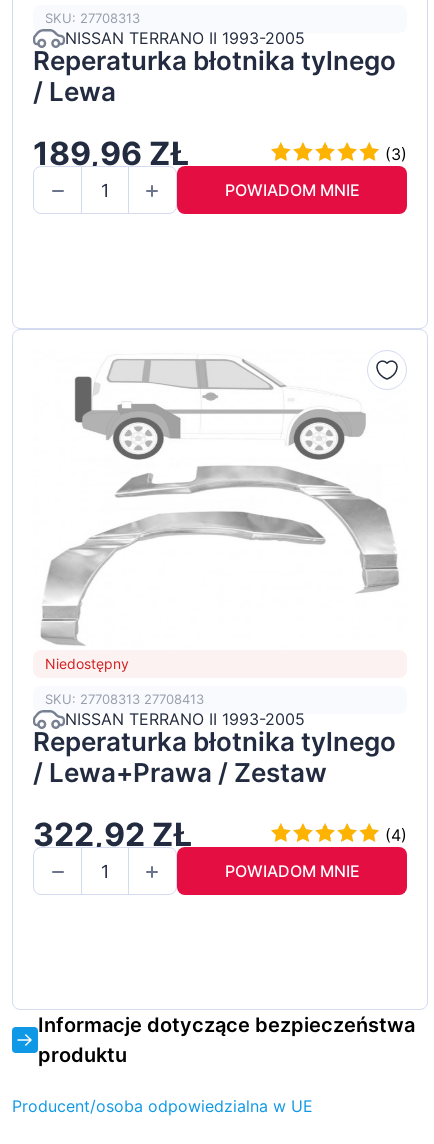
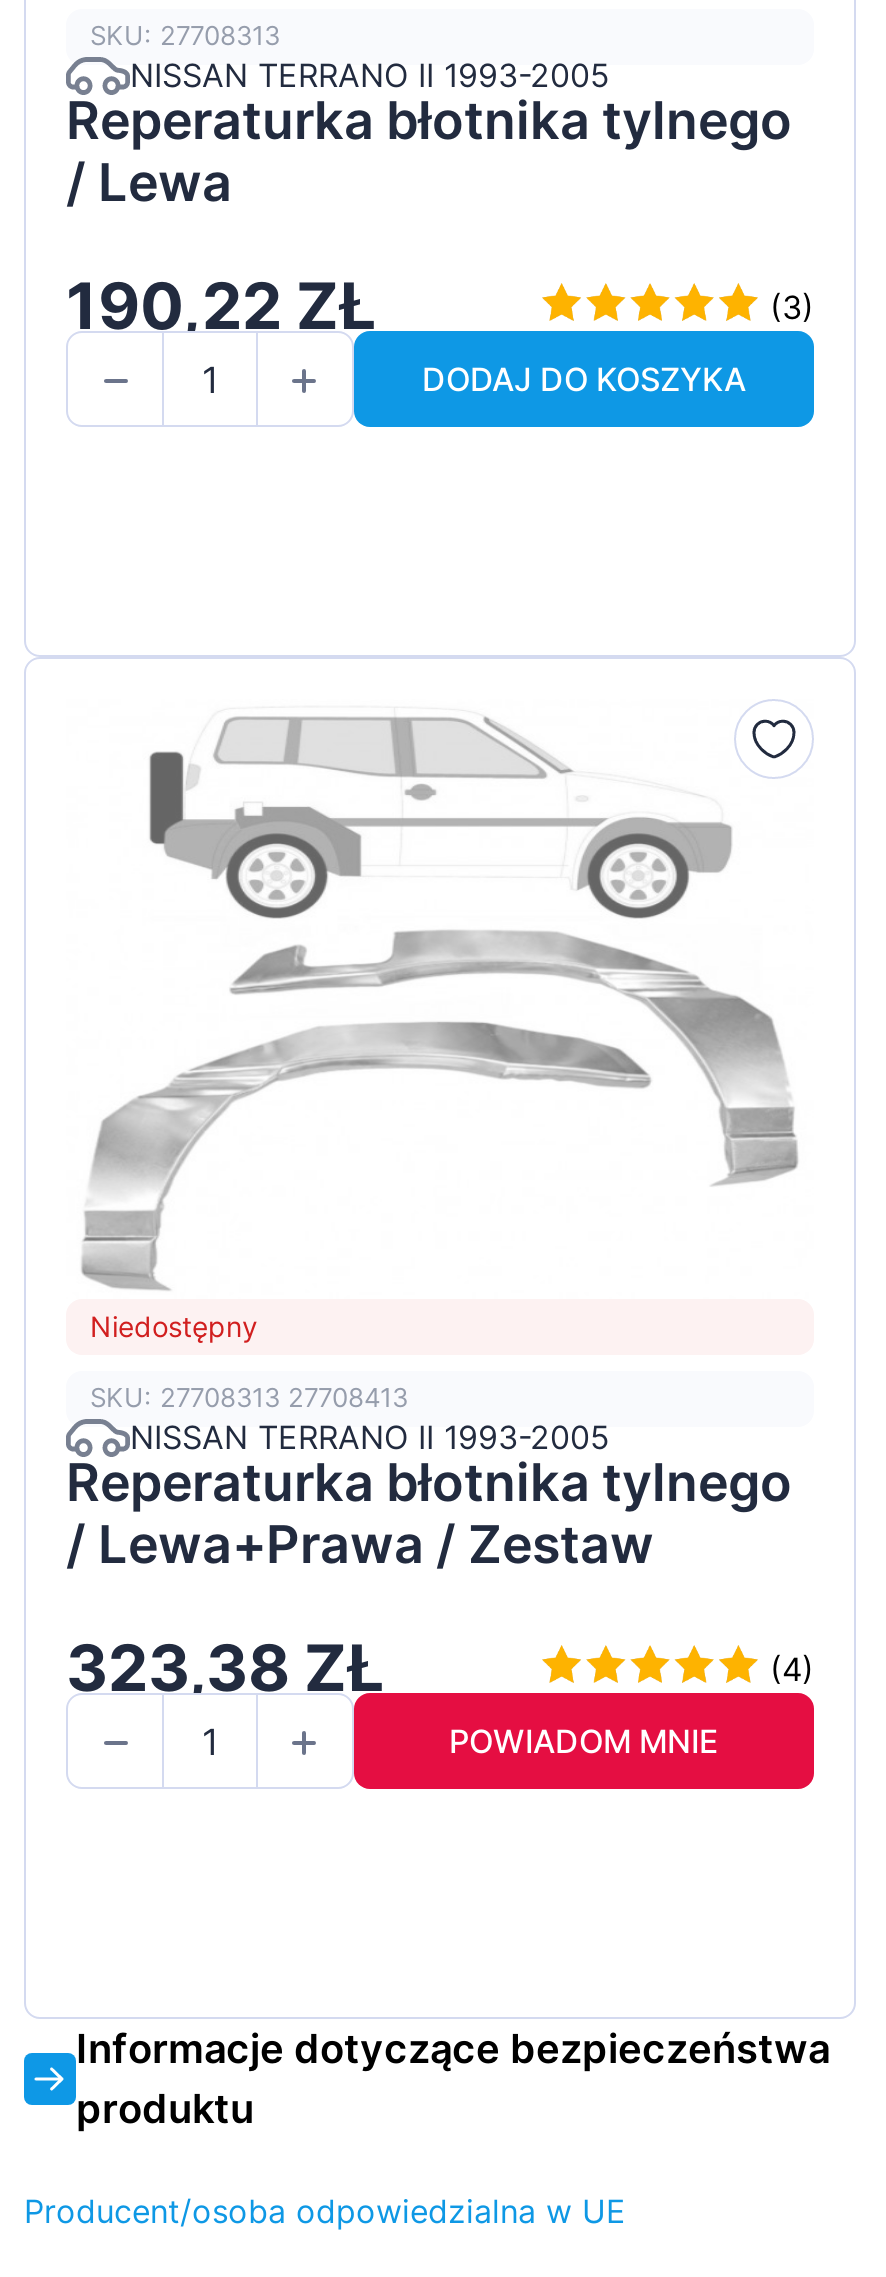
- 189,96 ZŁ
+ 190,22 ZŁ

- POWIADOM MNIE
+ DODAJ DO KOSZYKA

- 322,92 ZŁ
+ 323,38 ZŁ
